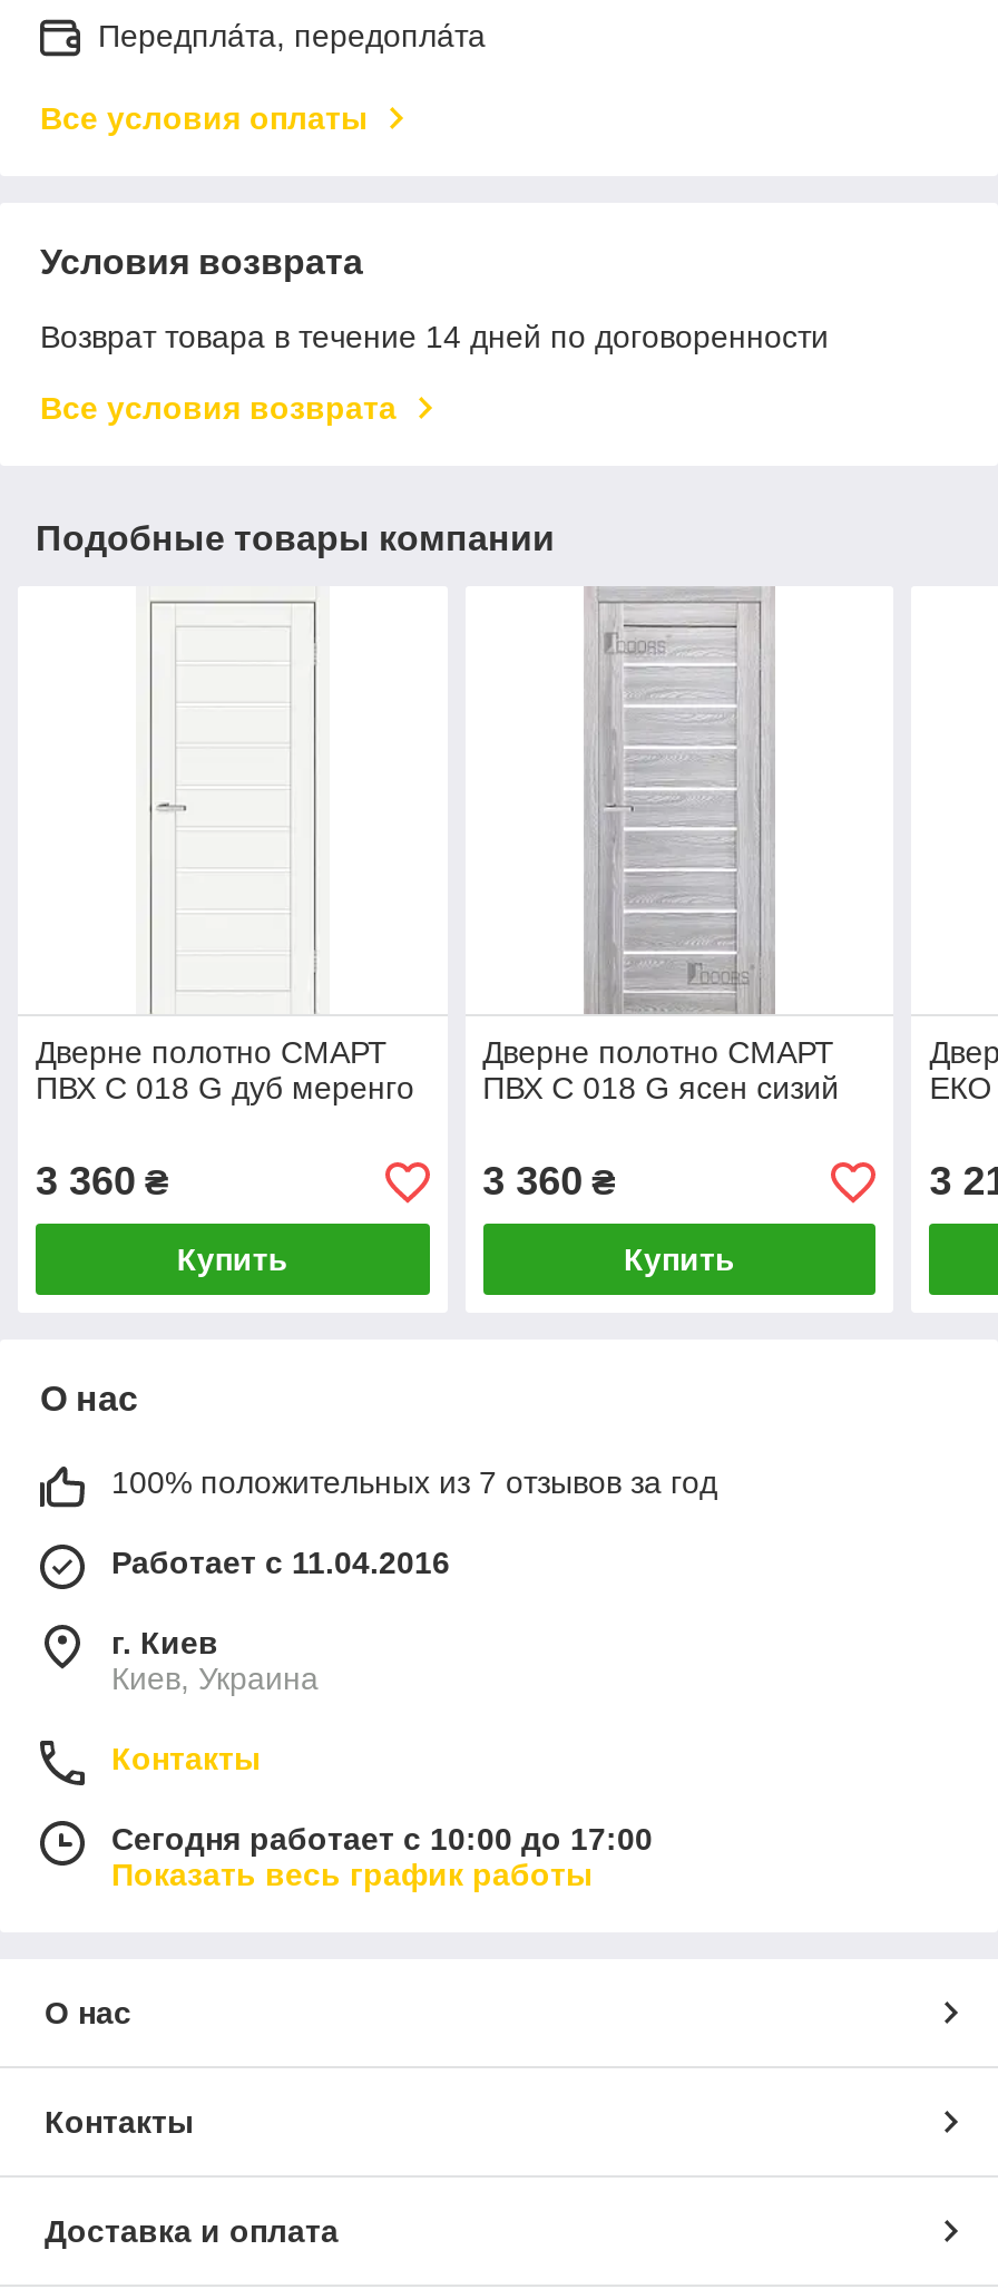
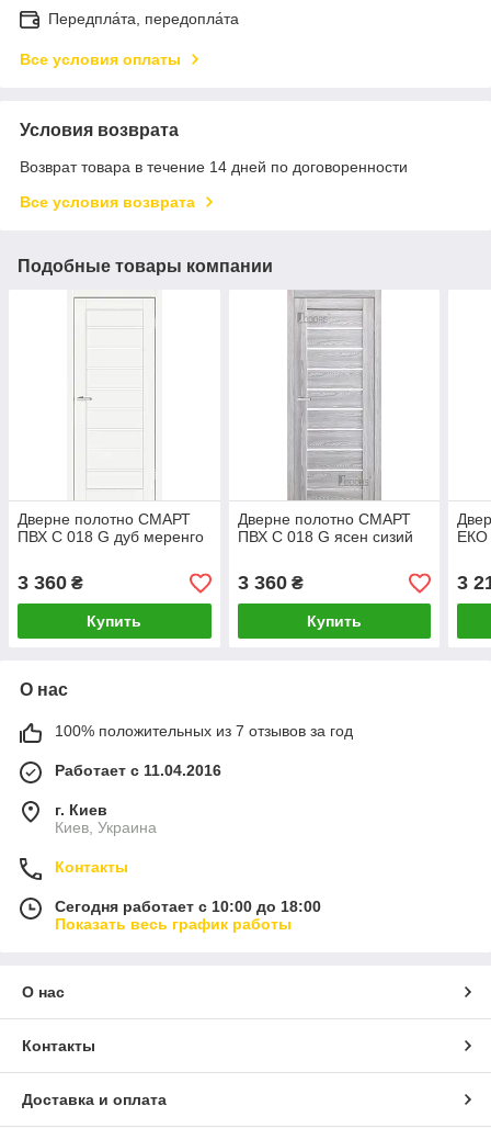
- Сегодня работает с 10:00 до 17:00
+ Сегодня работает с 10:00 до 18:00
